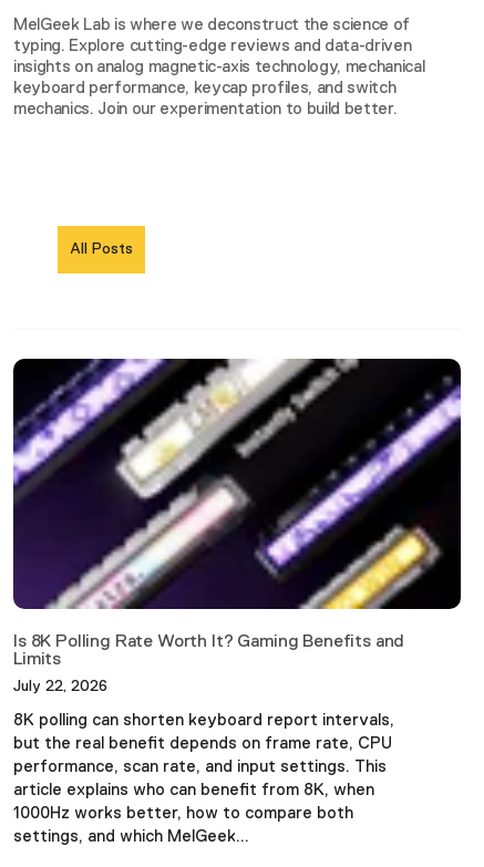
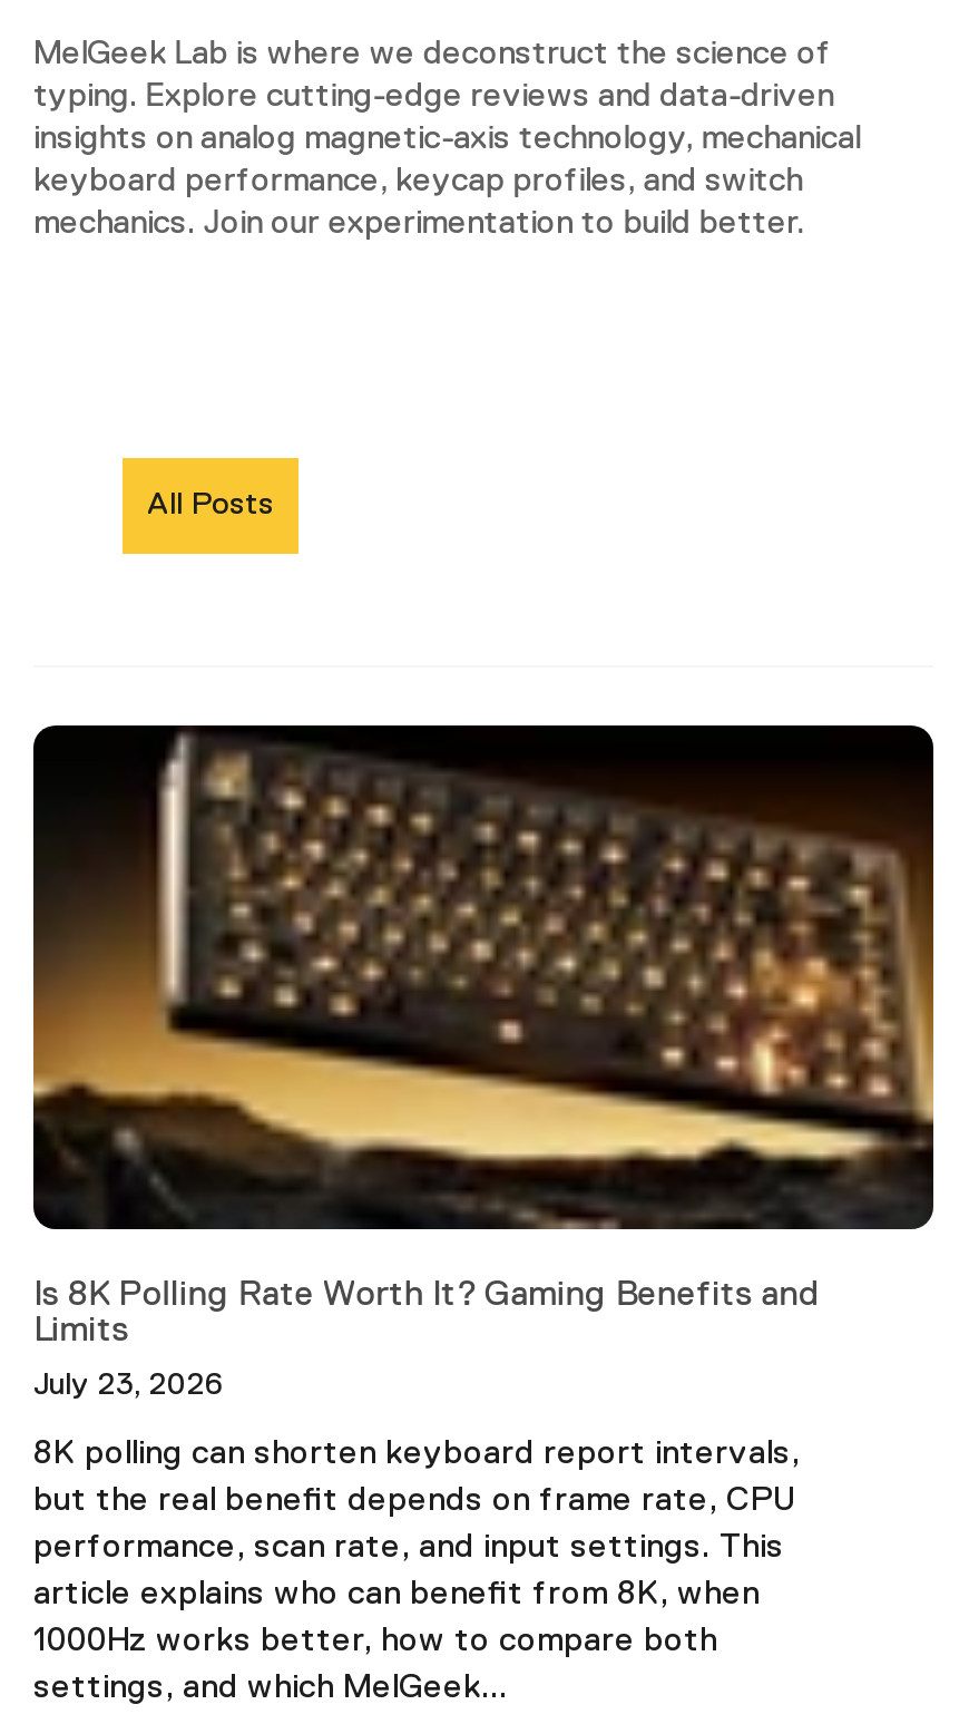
- [image]
+ [image]

- July 22, 2026
+ July 23, 2026
